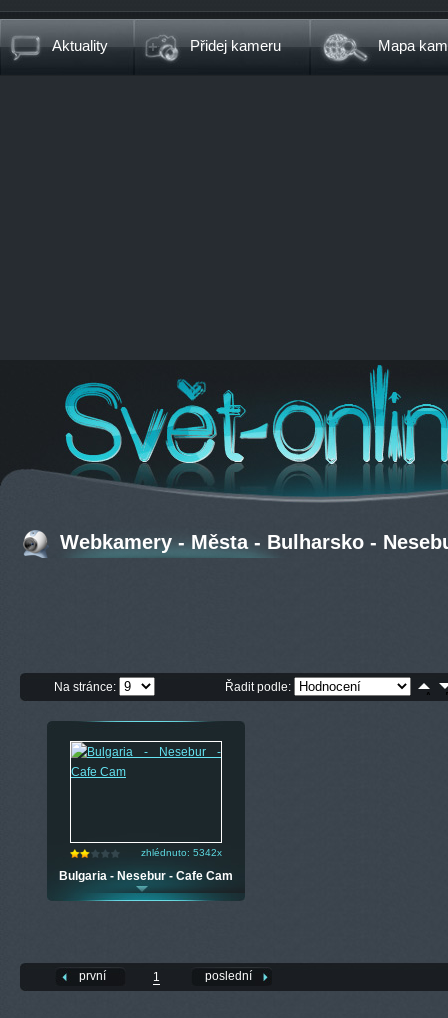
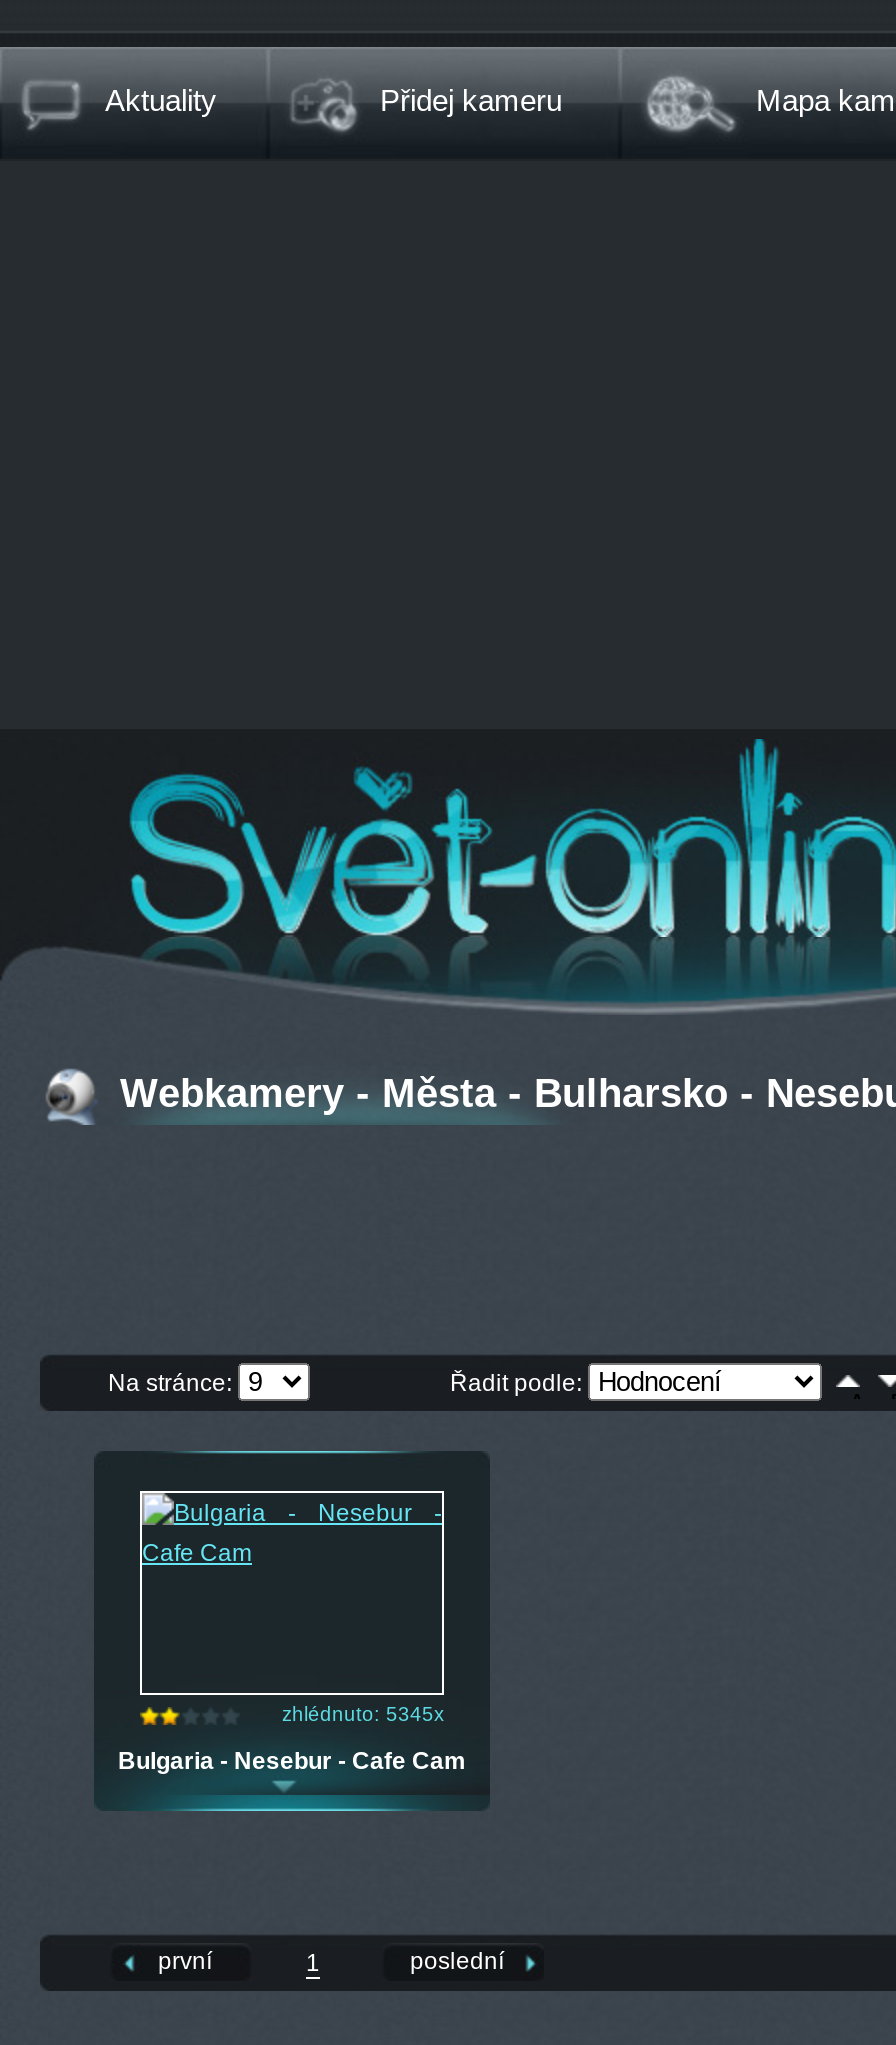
- zhlédnuto: 5342x
+ zhlédnuto: 5345x
